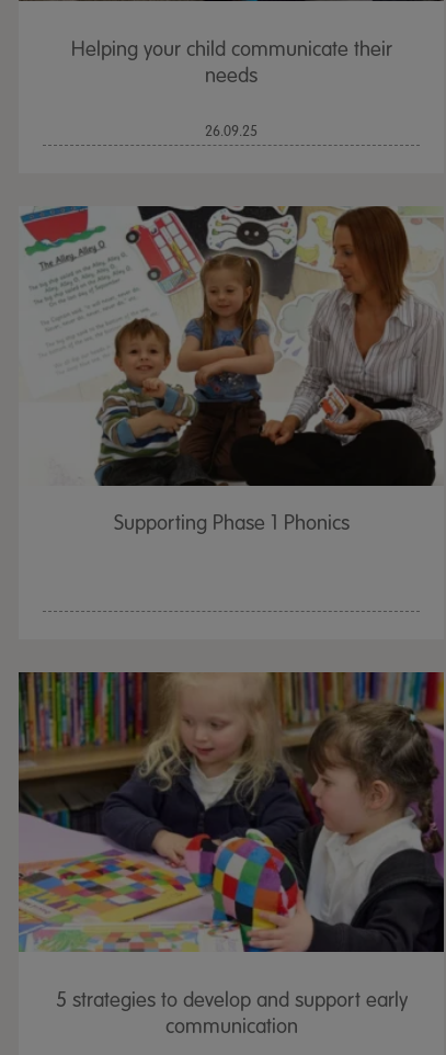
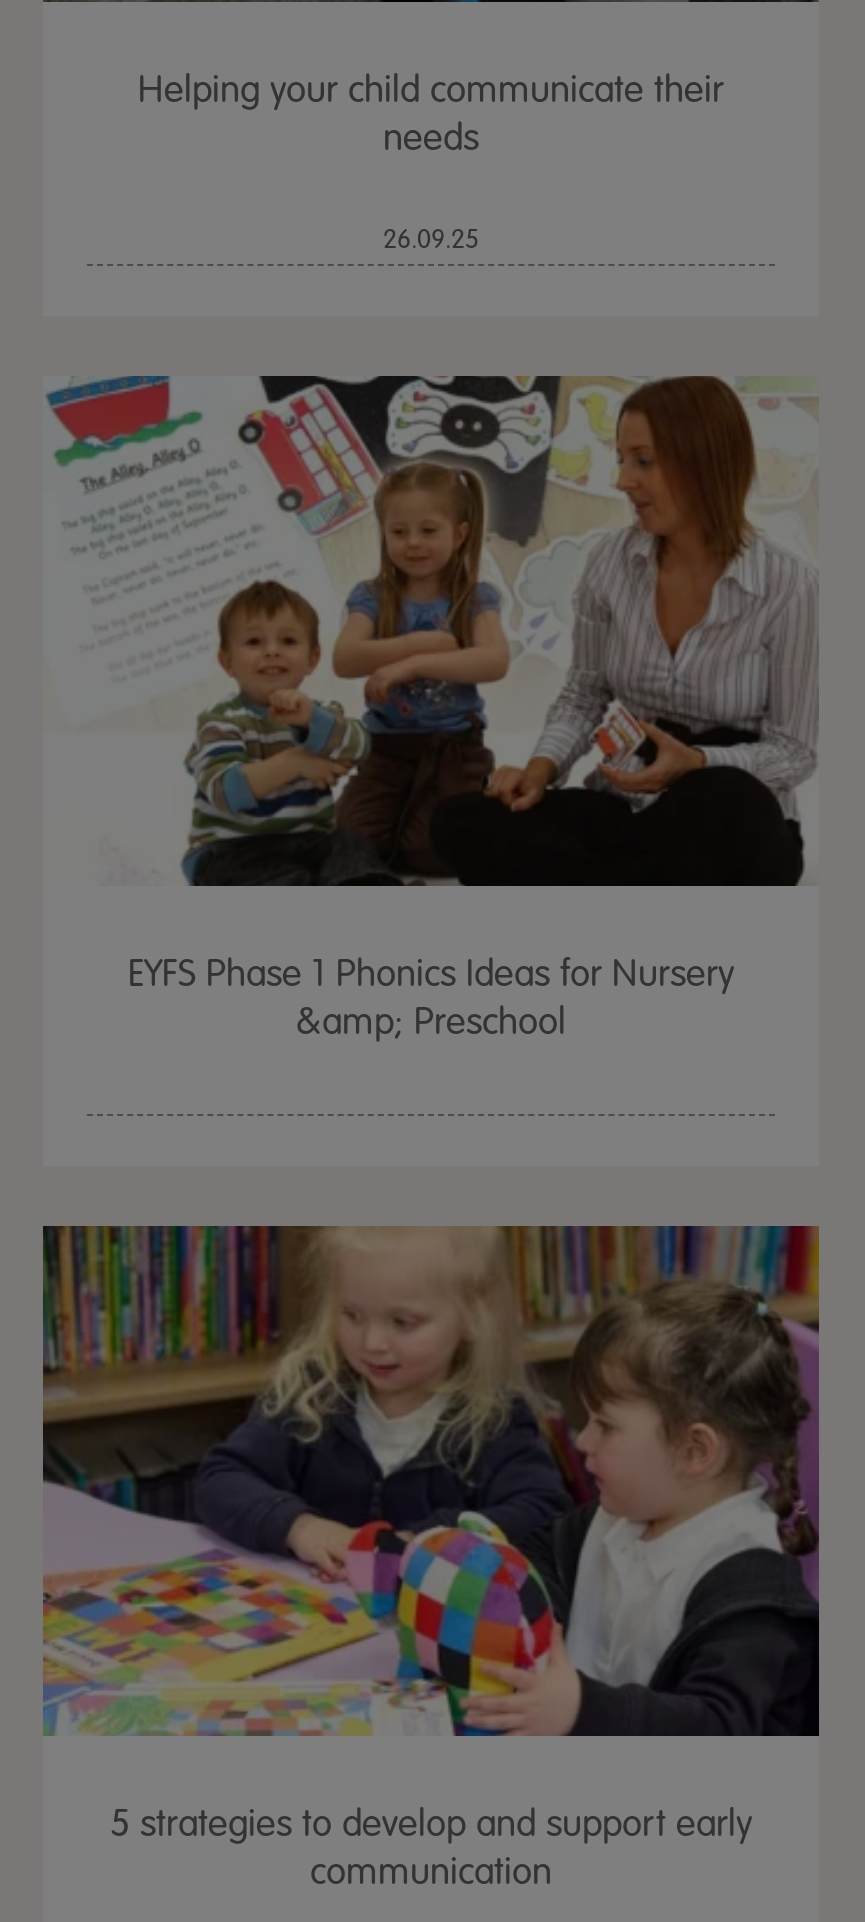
- Supporting Phase 1 Phonics
+ EYFS Phase 1 Phonics Ideas for Nursery
+ &amp; Preschool
